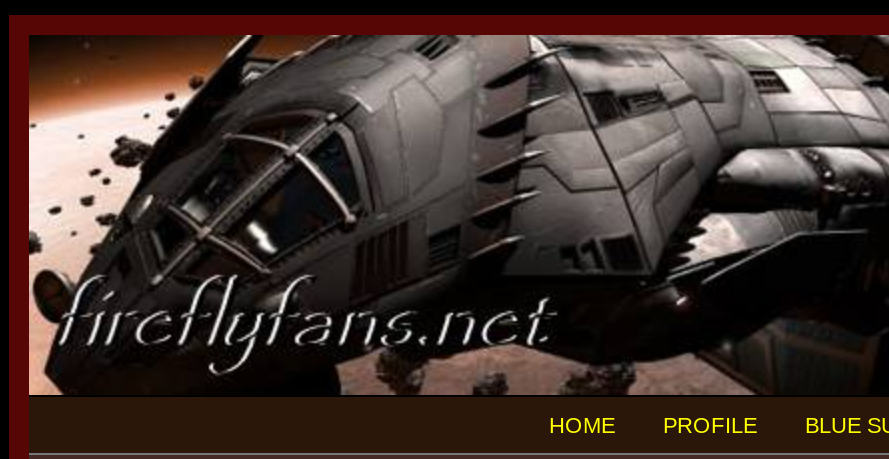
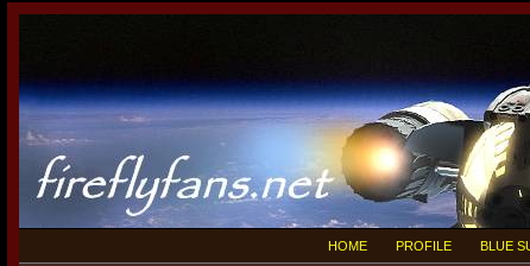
- [image]
+ [image]
